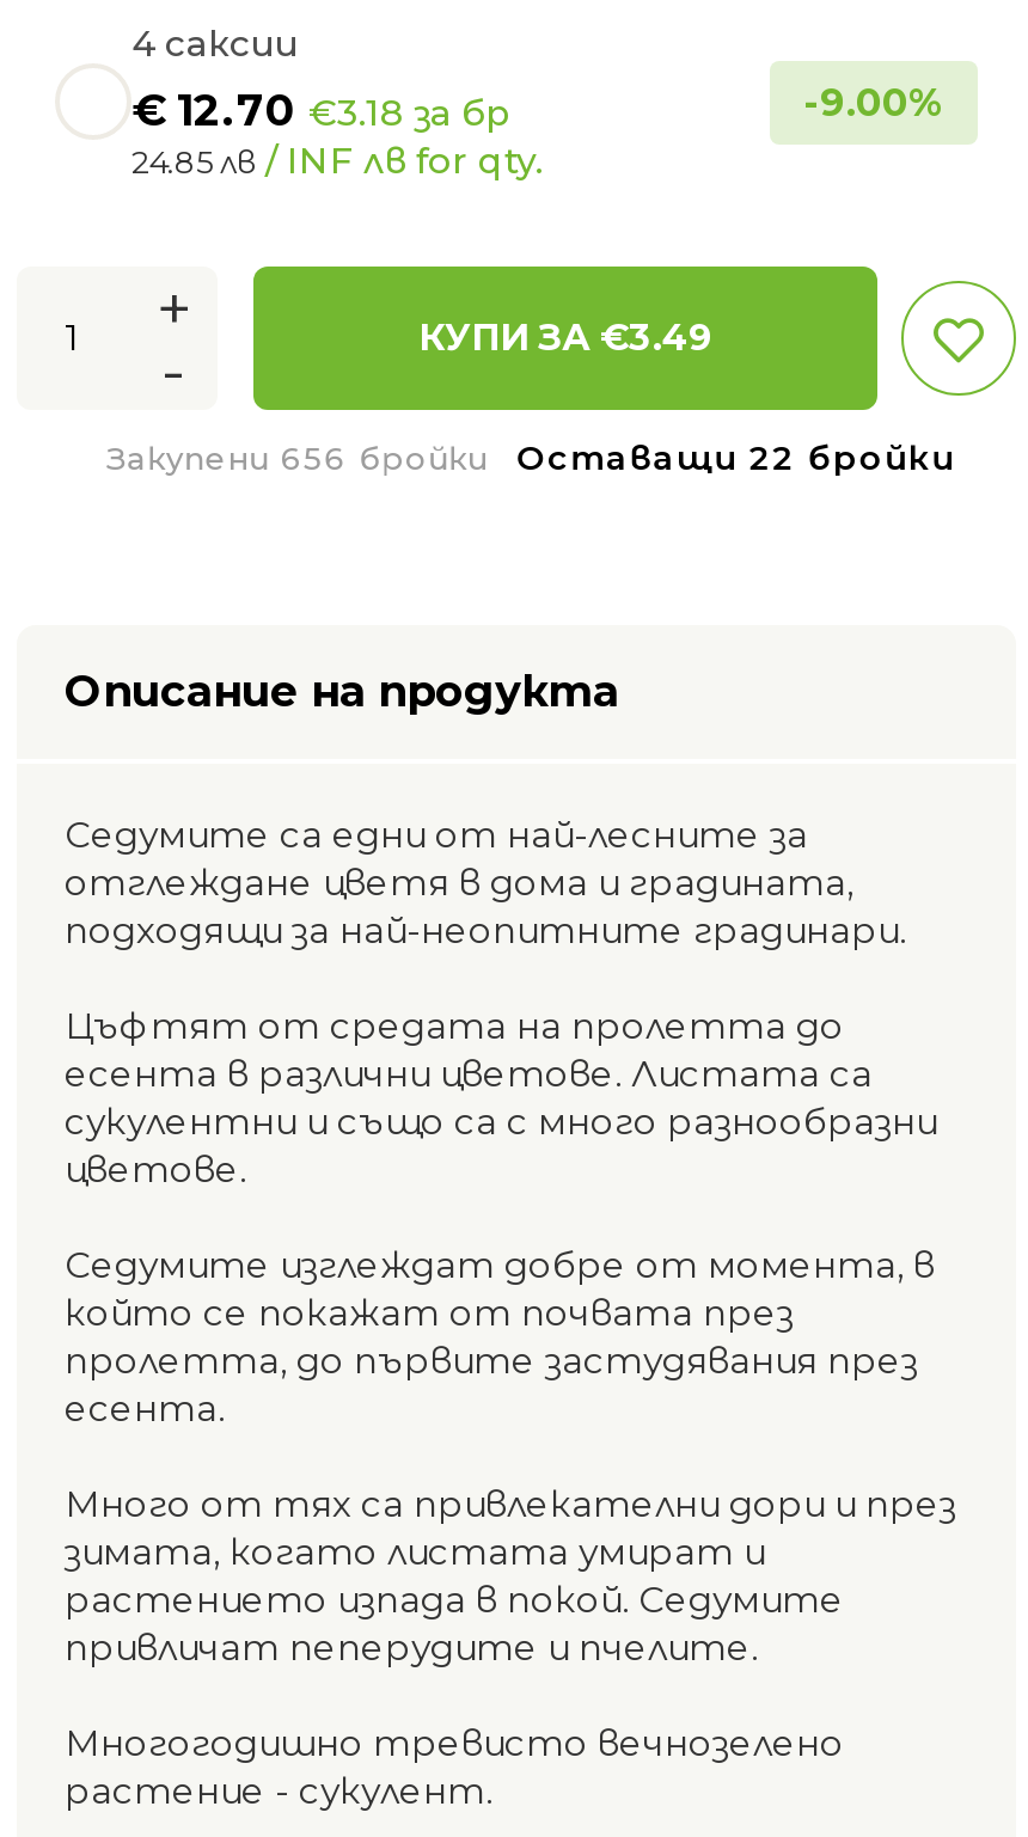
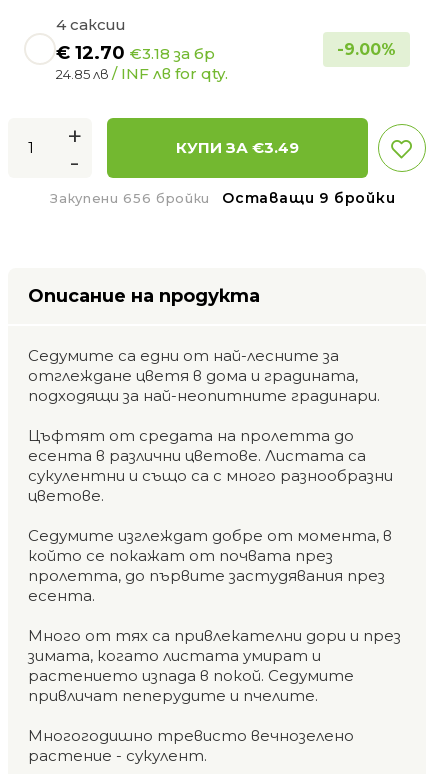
- Оставащи 22 бройки
+ Оставащи 9 бройки
